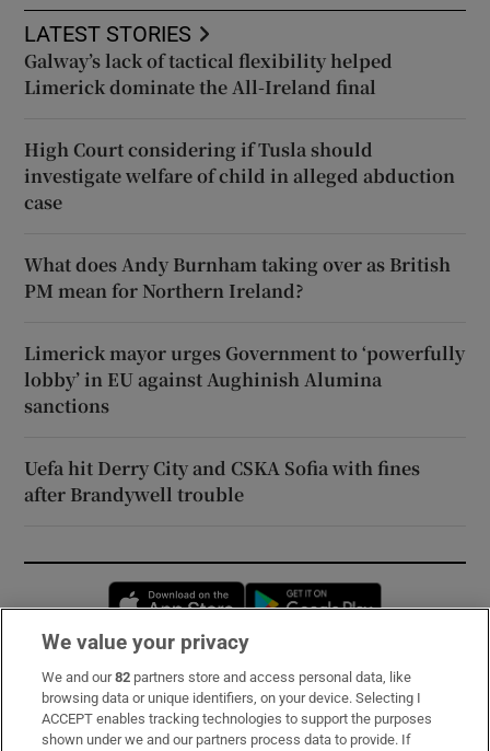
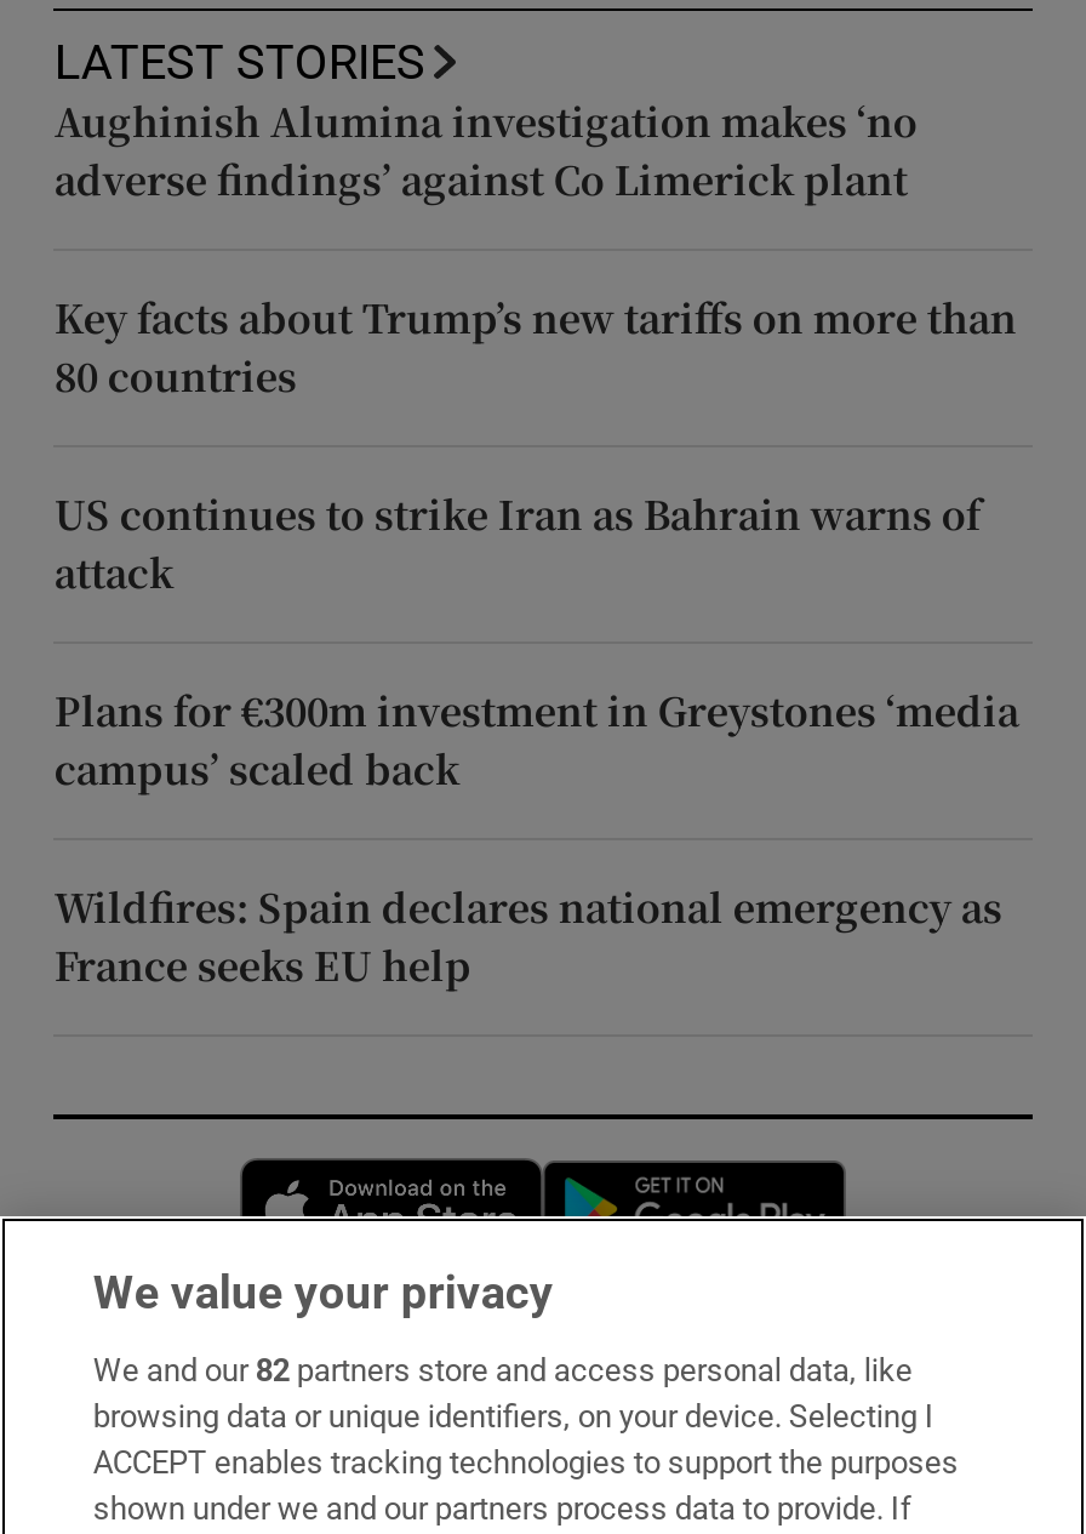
- Galway’s lack of tactical flexibility helped
- Limerick dominate the All-Ireland final
+ Aughinish Alumina investigation makes ‘no
+ adverse findings’ against Co Limerick plant

- High Court considering if Tusla should
- investigate welfare of child in alleged abduction
- case
+ Key facts about Trump’s new tariffs on more than
+ 80 countries

- What does Andy Burnham taking over as British
- PM mean for Northern Ireland?
+ US continues to strike Iran as Bahrain warns of
+ attack

- Limerick mayor urges Government to ‘powerfully
- lobby’ in EU against Aughinish Alumina
- sanctions
+ Plans for €300m investment in Greystones ‘media
+ campus’ scaled back

- Uefa hit Derry City and CSKA Sofia with fines
- after Brandywell trouble
+ Wildfires: Spain declares national emergency as
+ France seeks EU help
